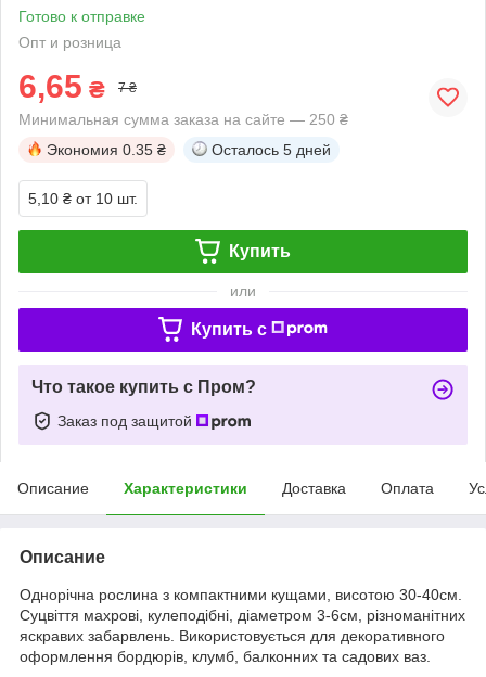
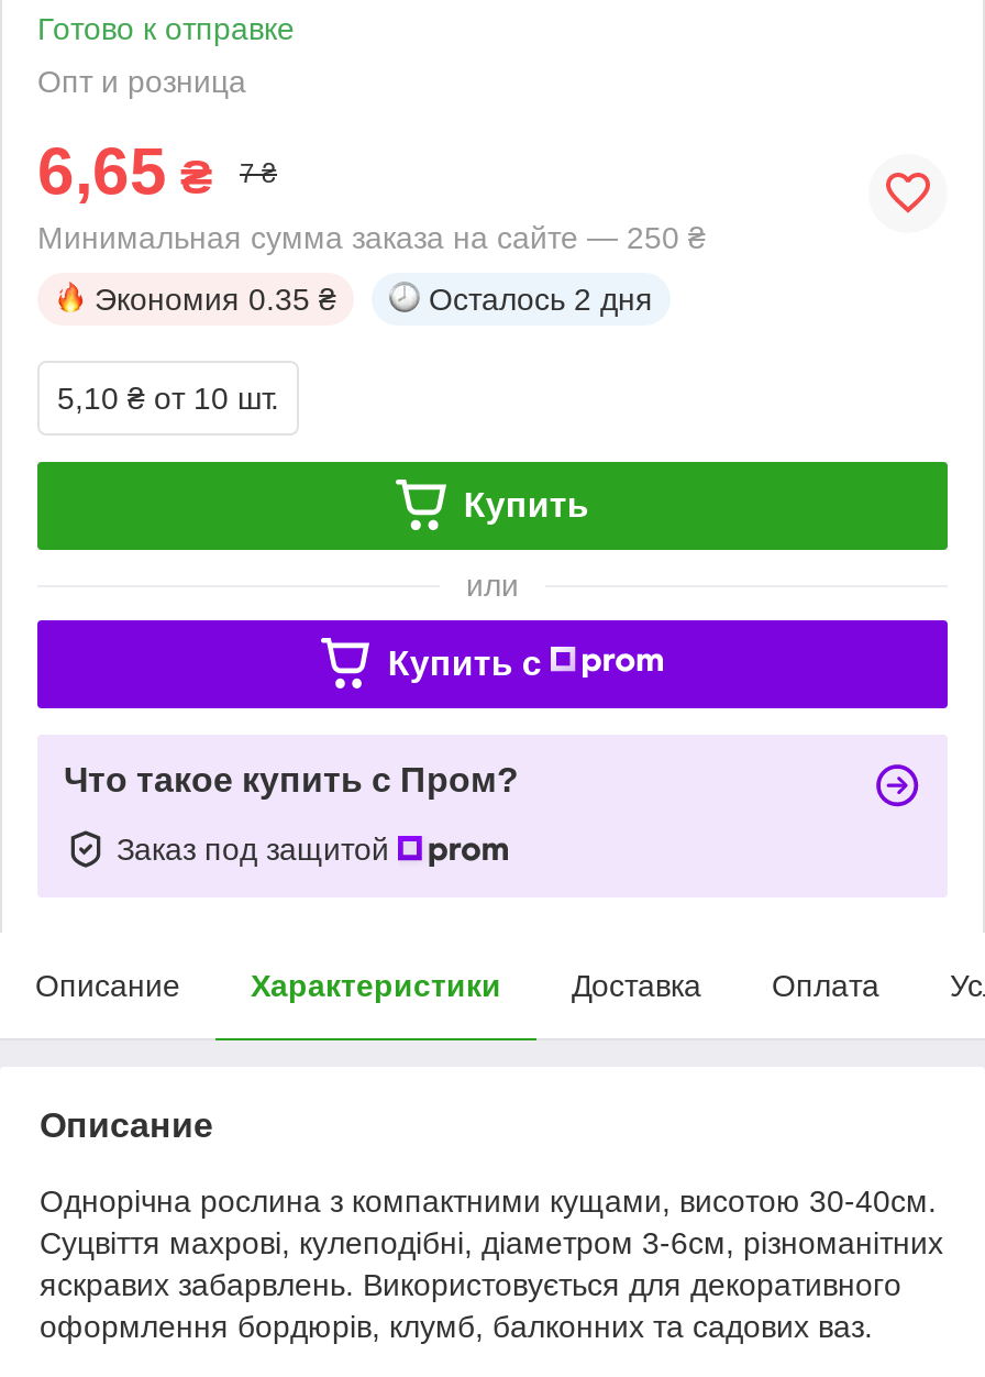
- Осталось 5 дней
+ Осталось 2 дня
